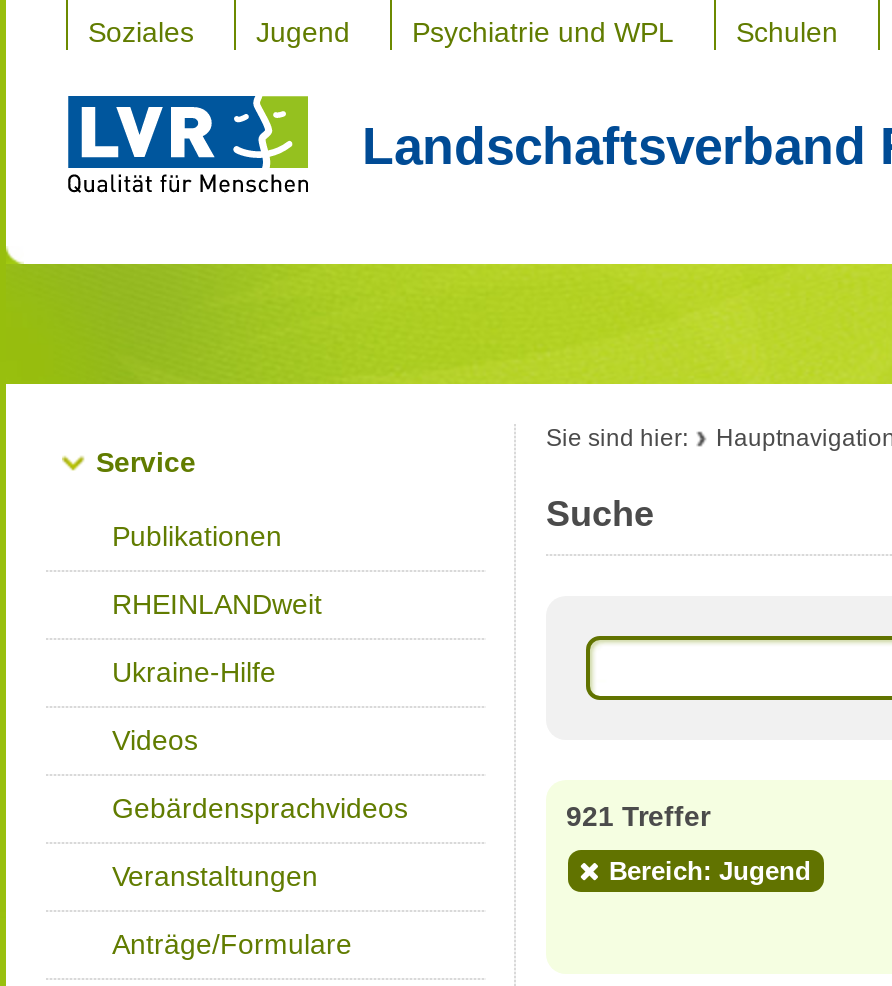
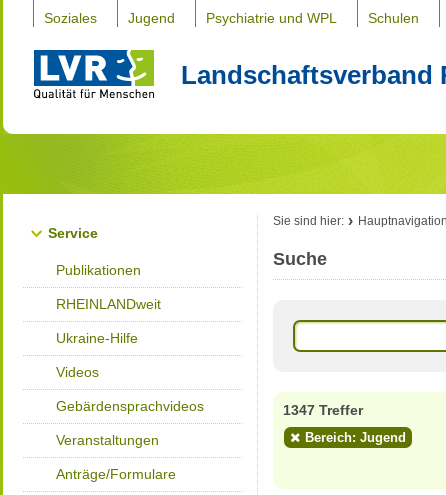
- 921 Treffer
+ 1347 Treffer
